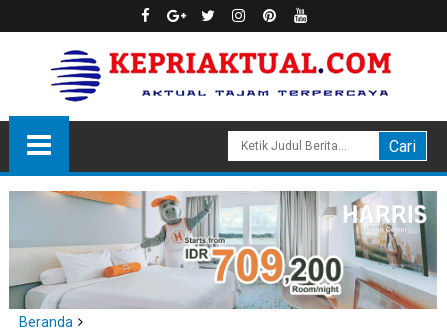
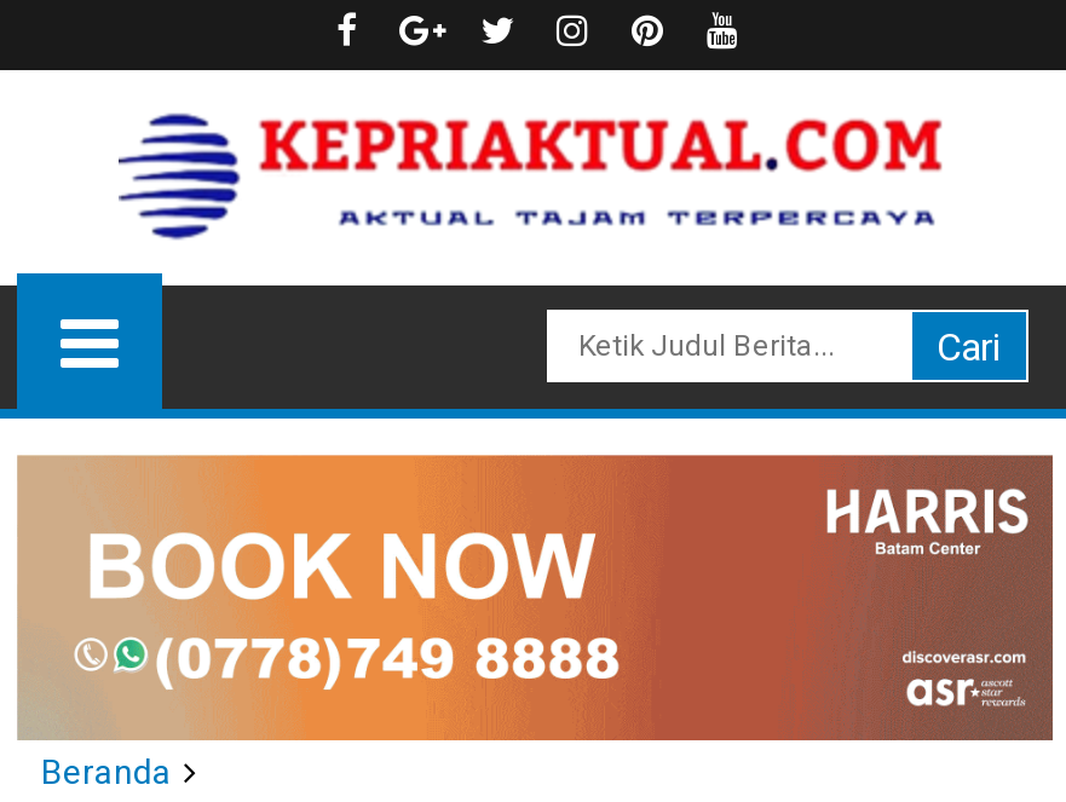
- [image]
+ [image]
